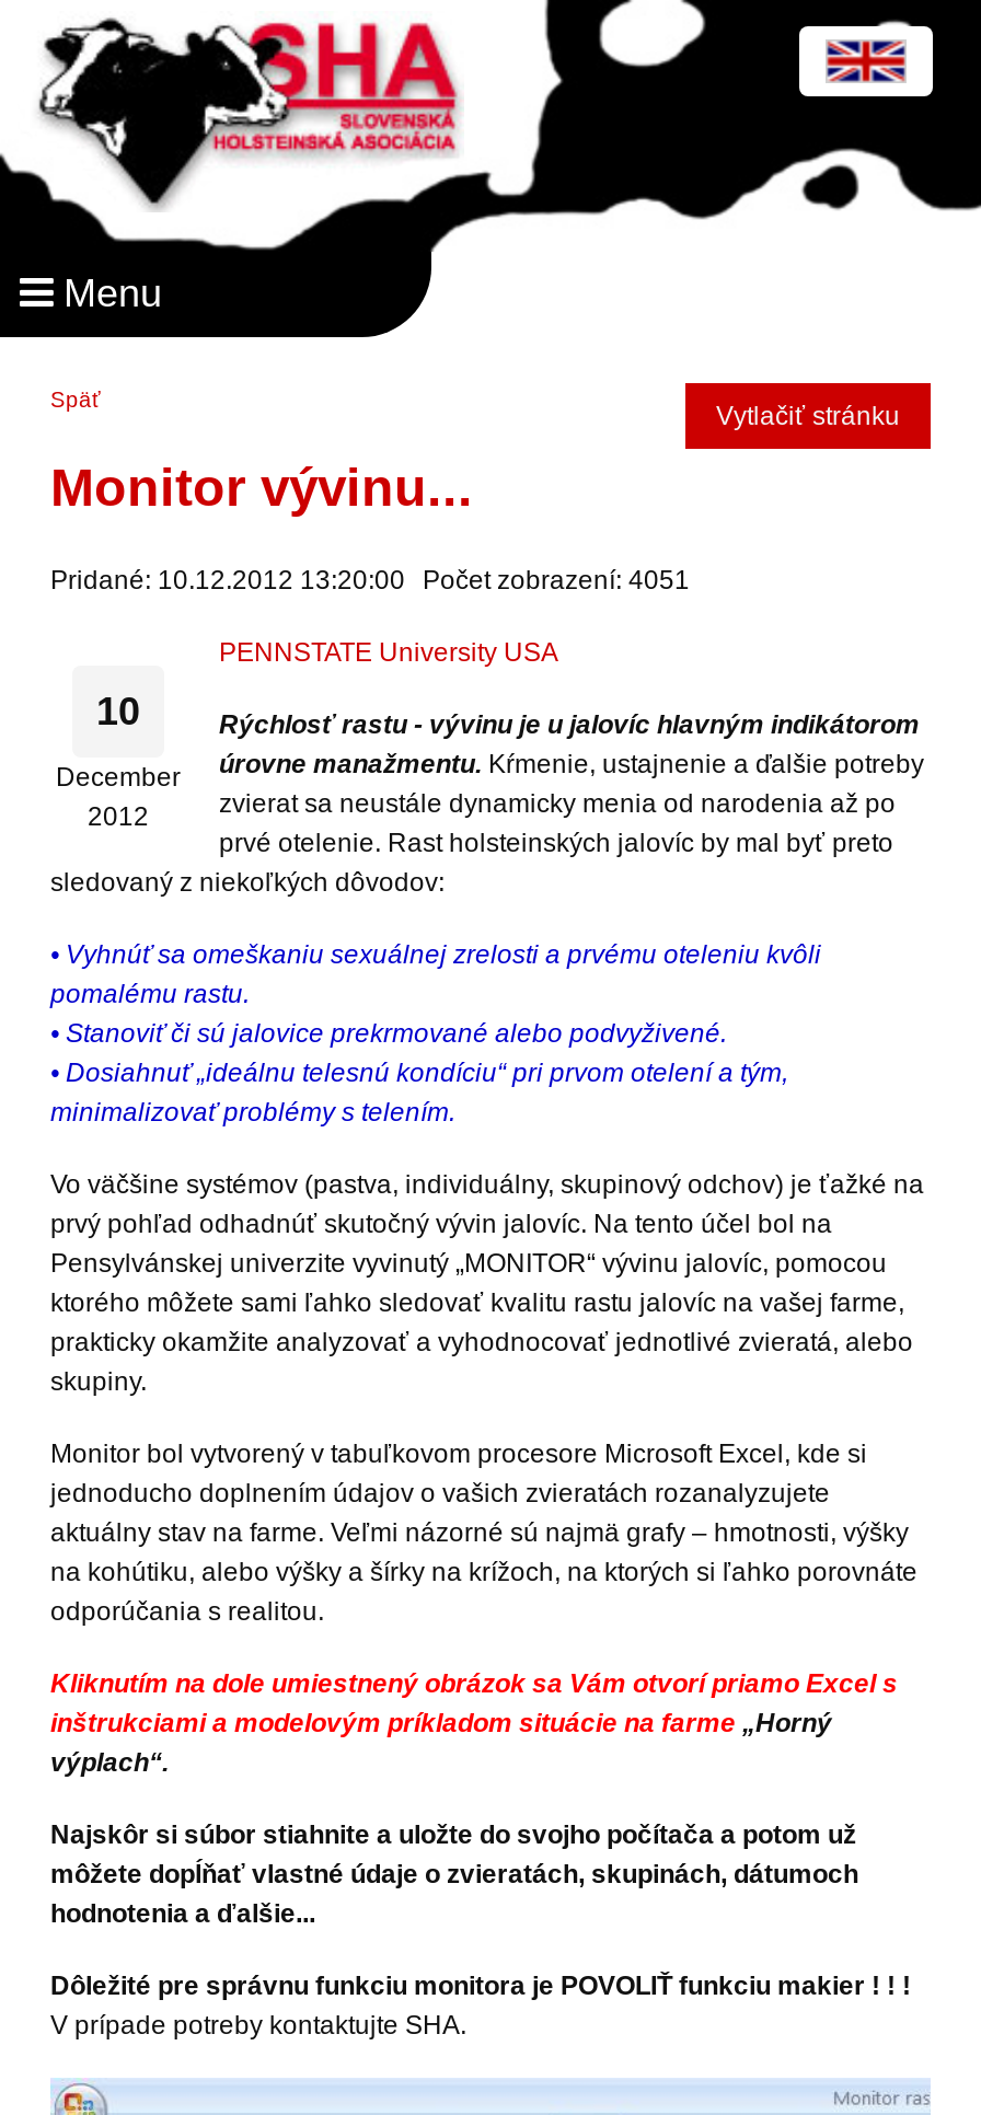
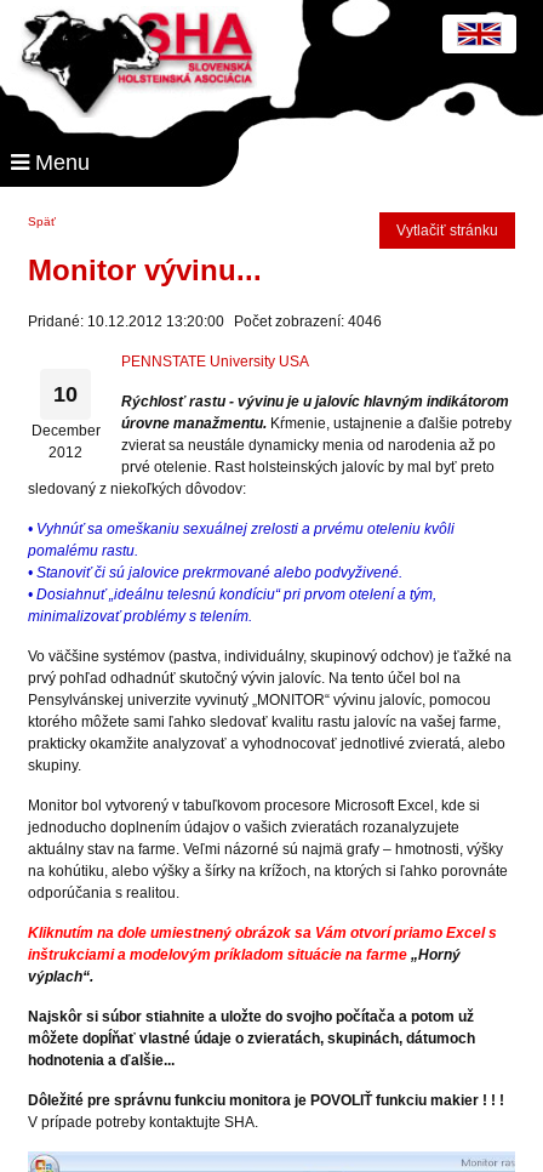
- Pridané: 10.12.2012 13:20:00 Počet zobrazení: 4051
+ Pridané: 10.12.2012 13:20:00 Počet zobrazení: 4046
